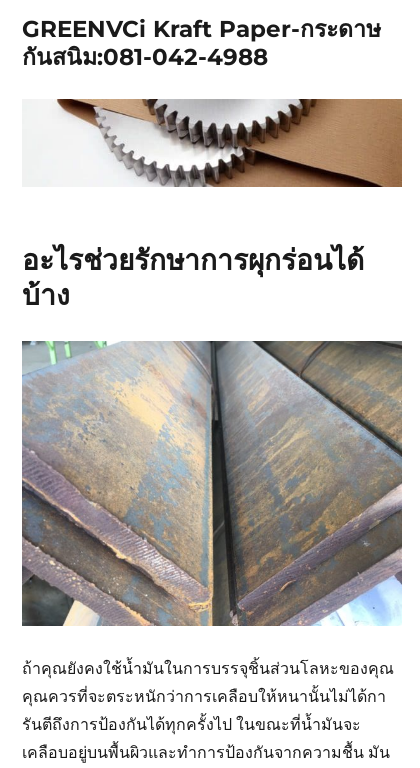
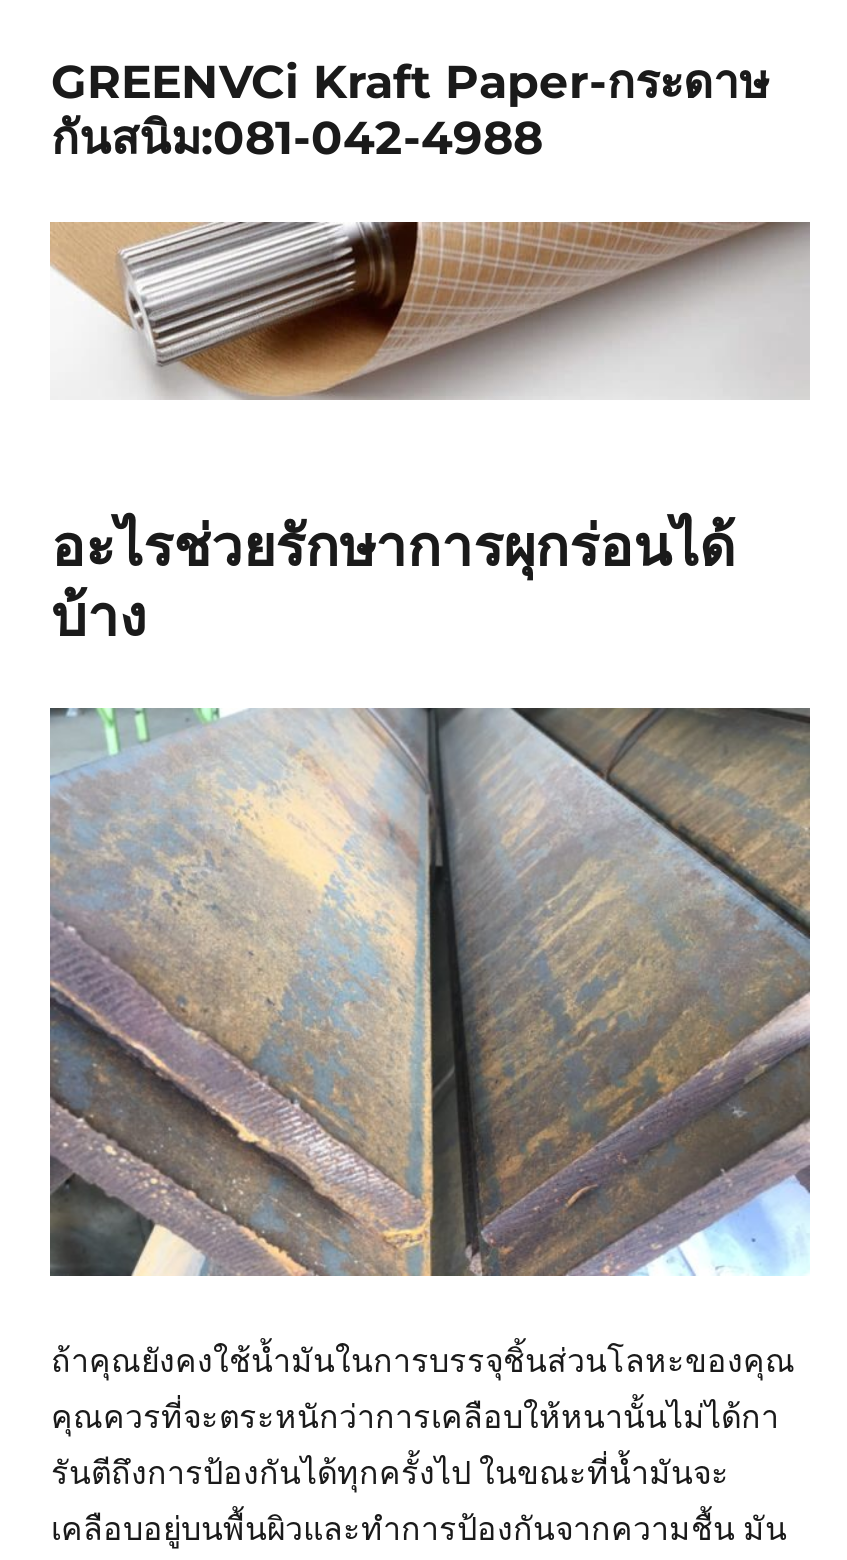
- [image]
+ [image]
